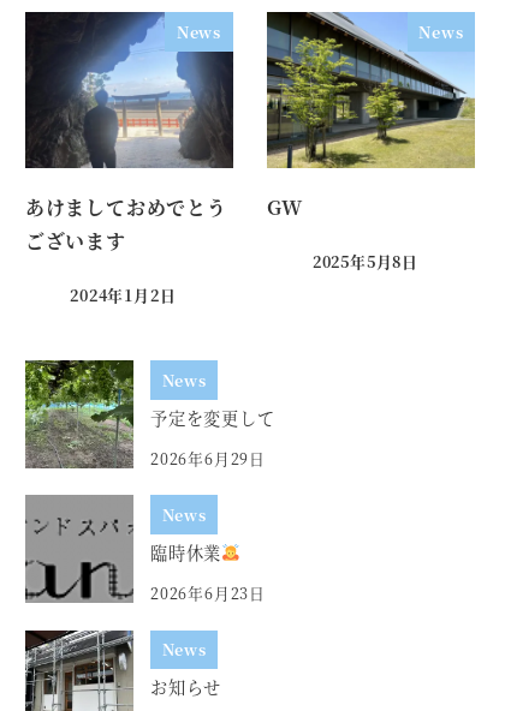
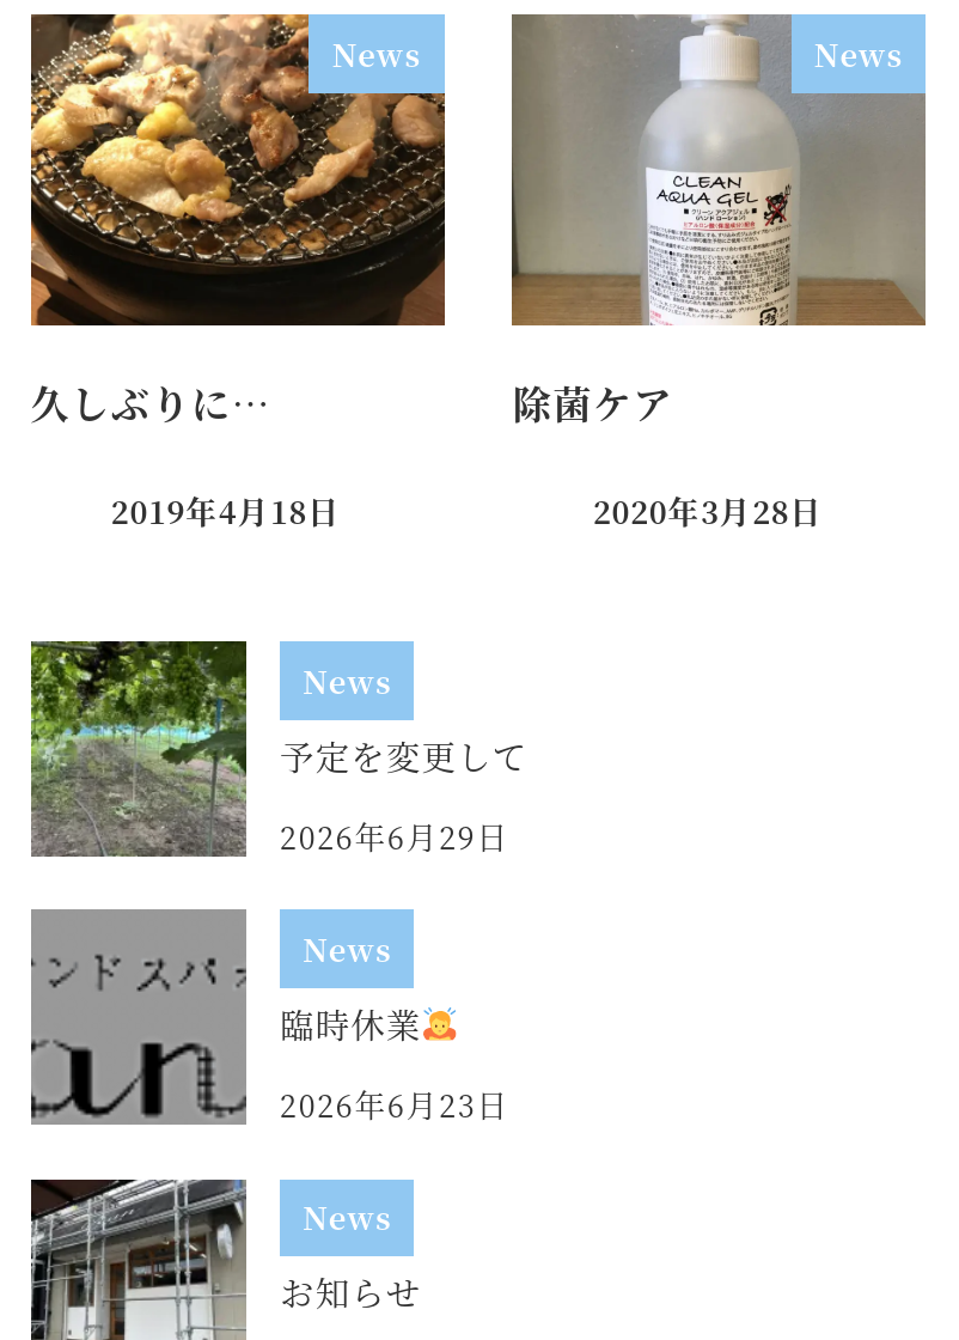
- [image]
- あけましておめでとう
- ございます
+ [image]
+ 久しぶりに…

- [image]
- GW
+ [image]
+ 除菌ケア

- 2025年5月8日
+ 2020年3月28日

- 2024年1月2日
+ 2019年4月18日
